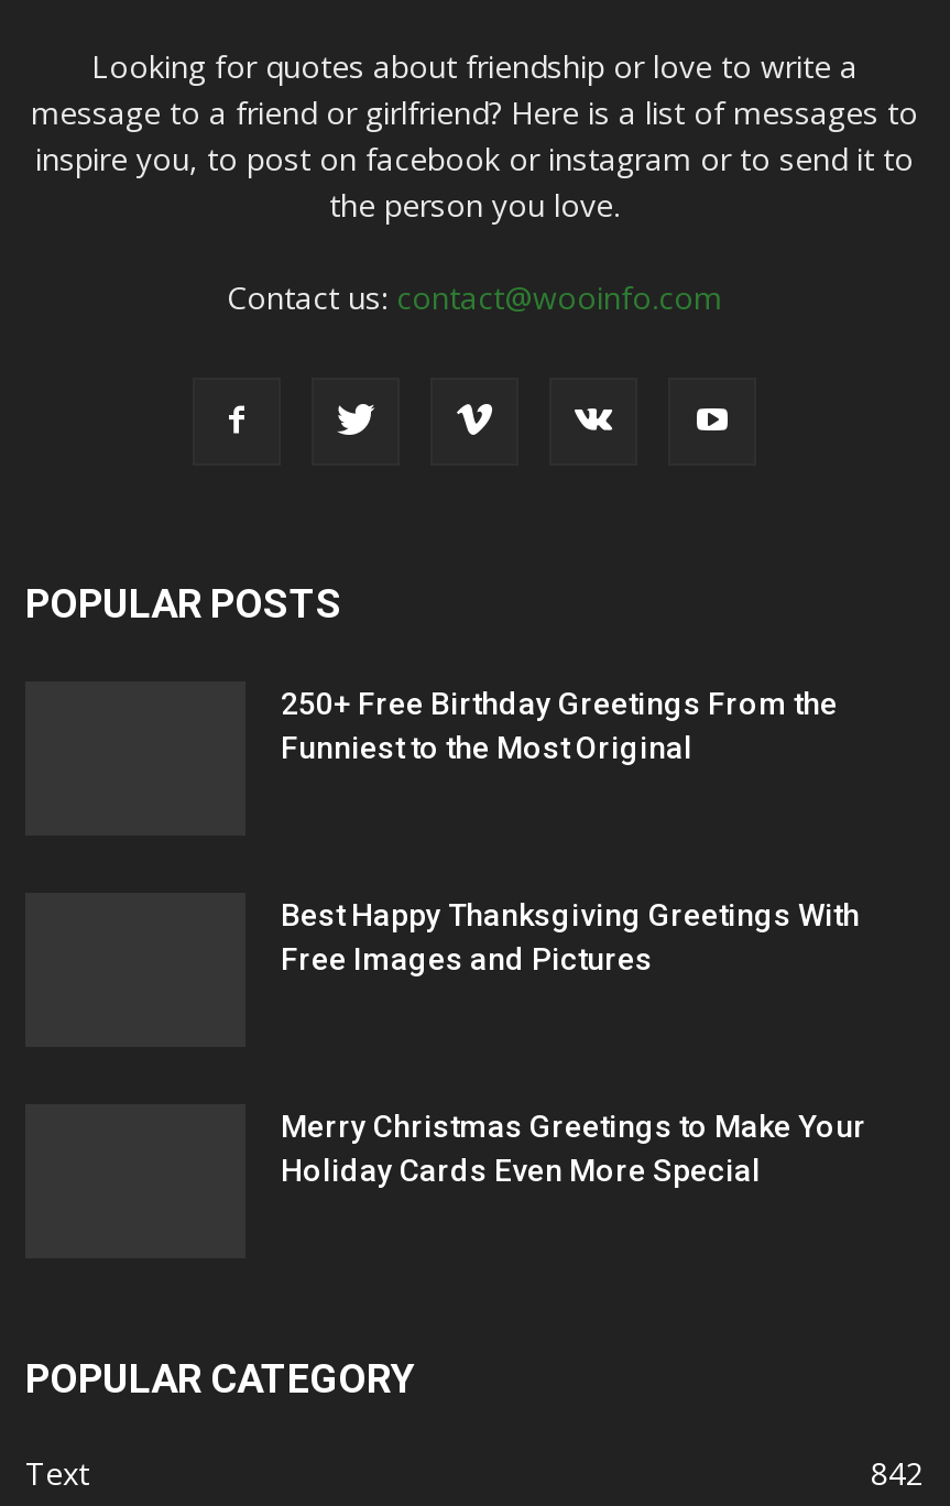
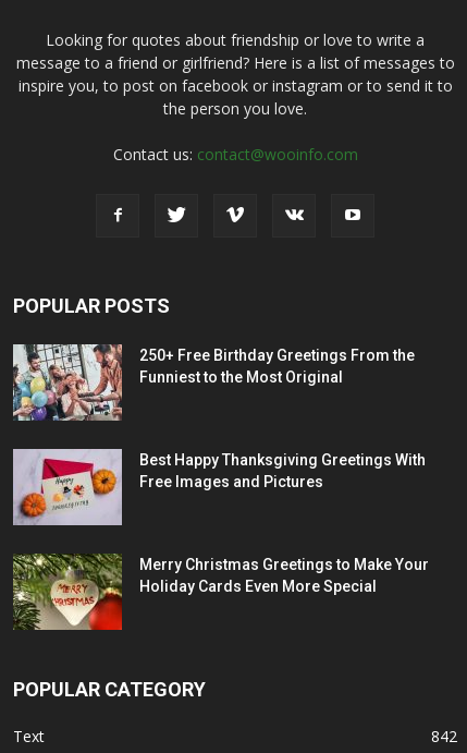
+ [image]

+ [image]

+ [image]
